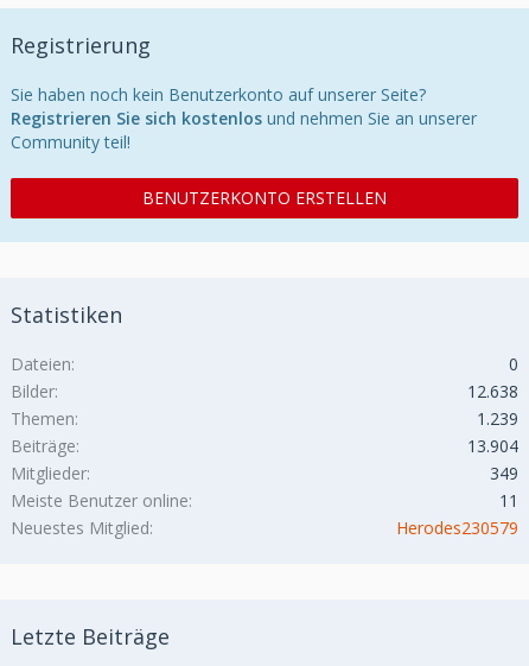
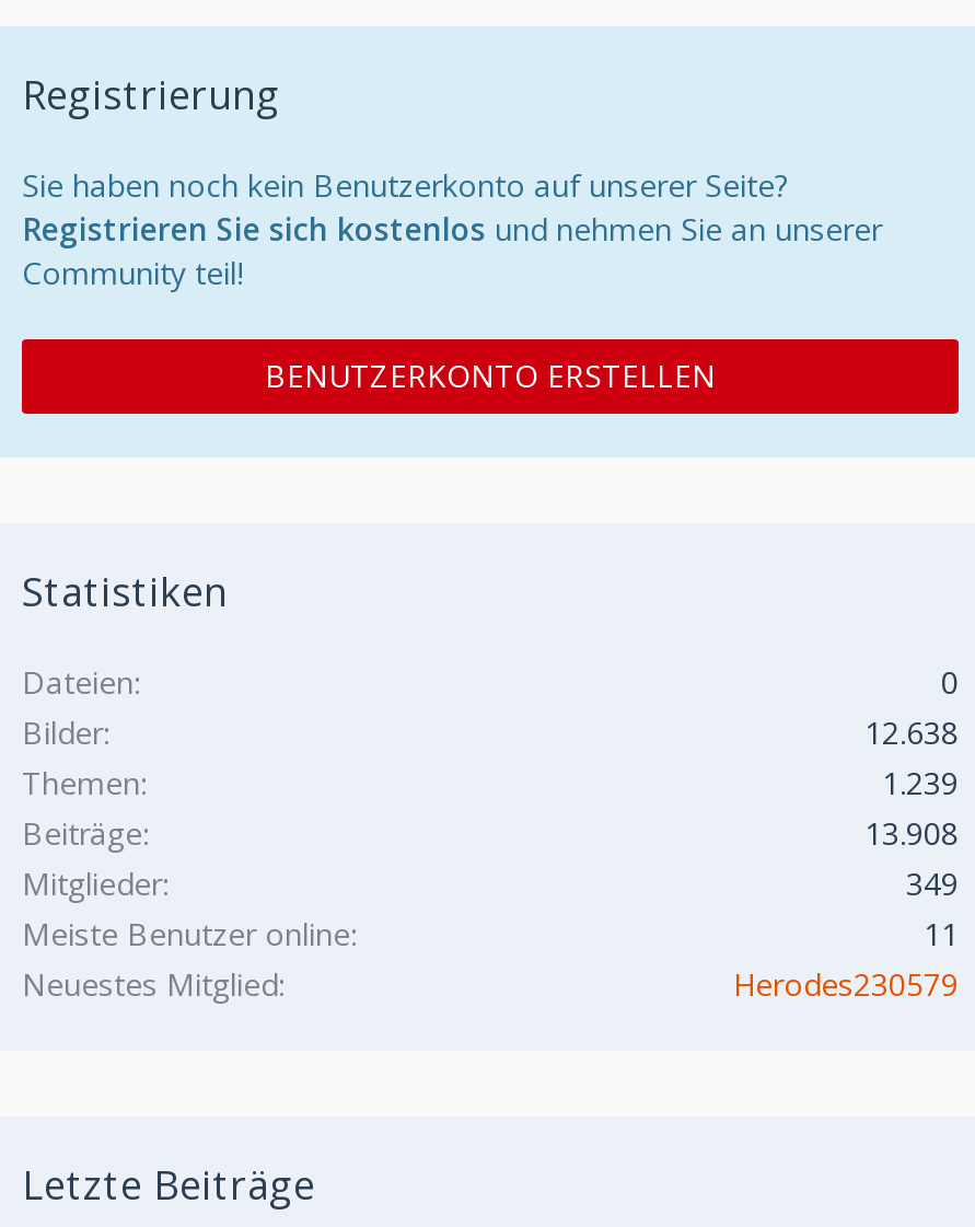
- 13.904
+ 13.908
